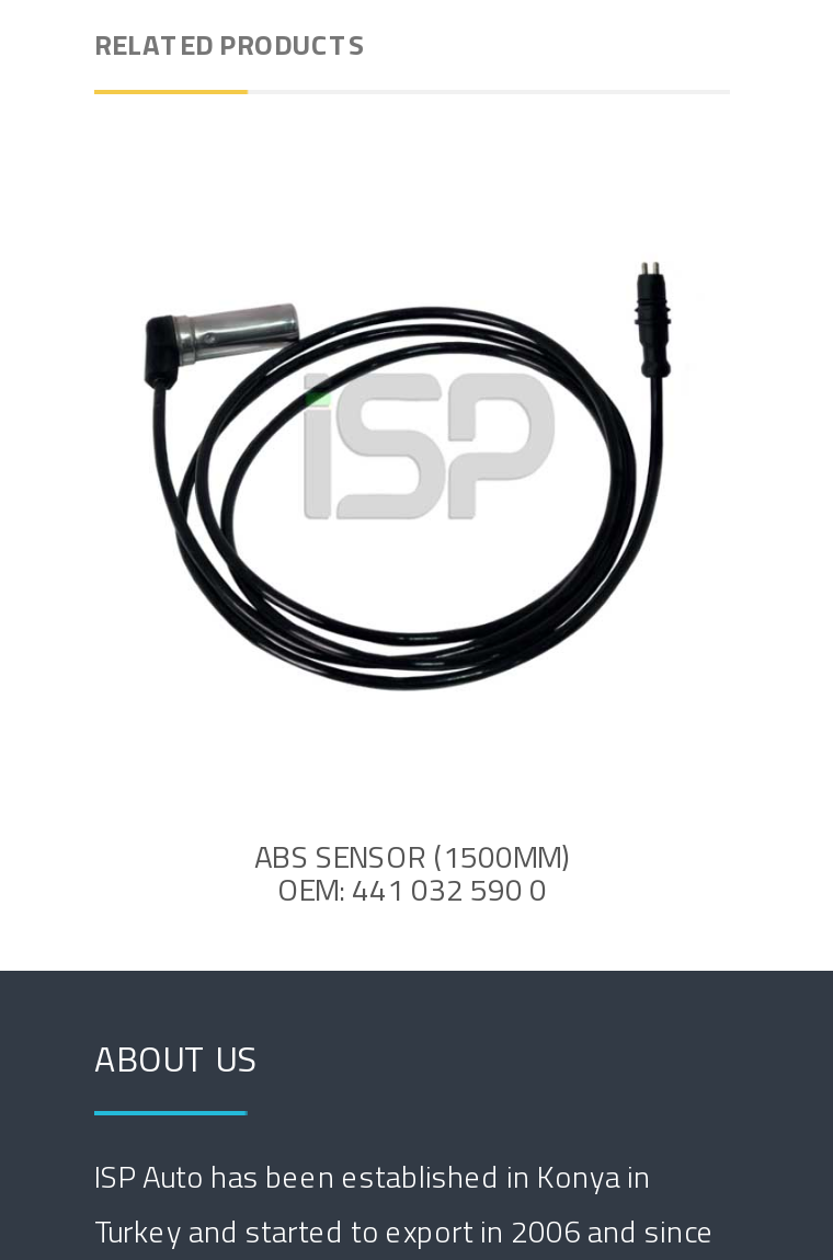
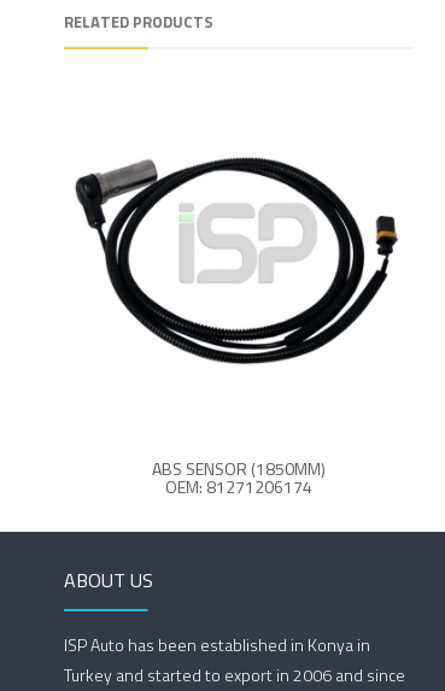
- [image]
+ [image]

- ABS SENSOR (1500MM)
- OEM: 441 032 590 0
+ ABS SENSOR (1850MM)
+ OEM: 81271206174
